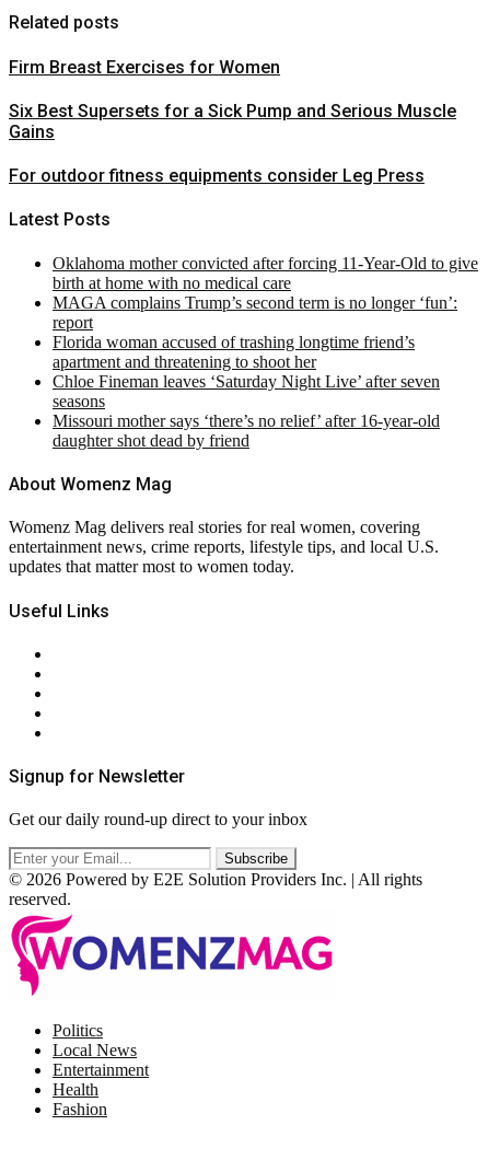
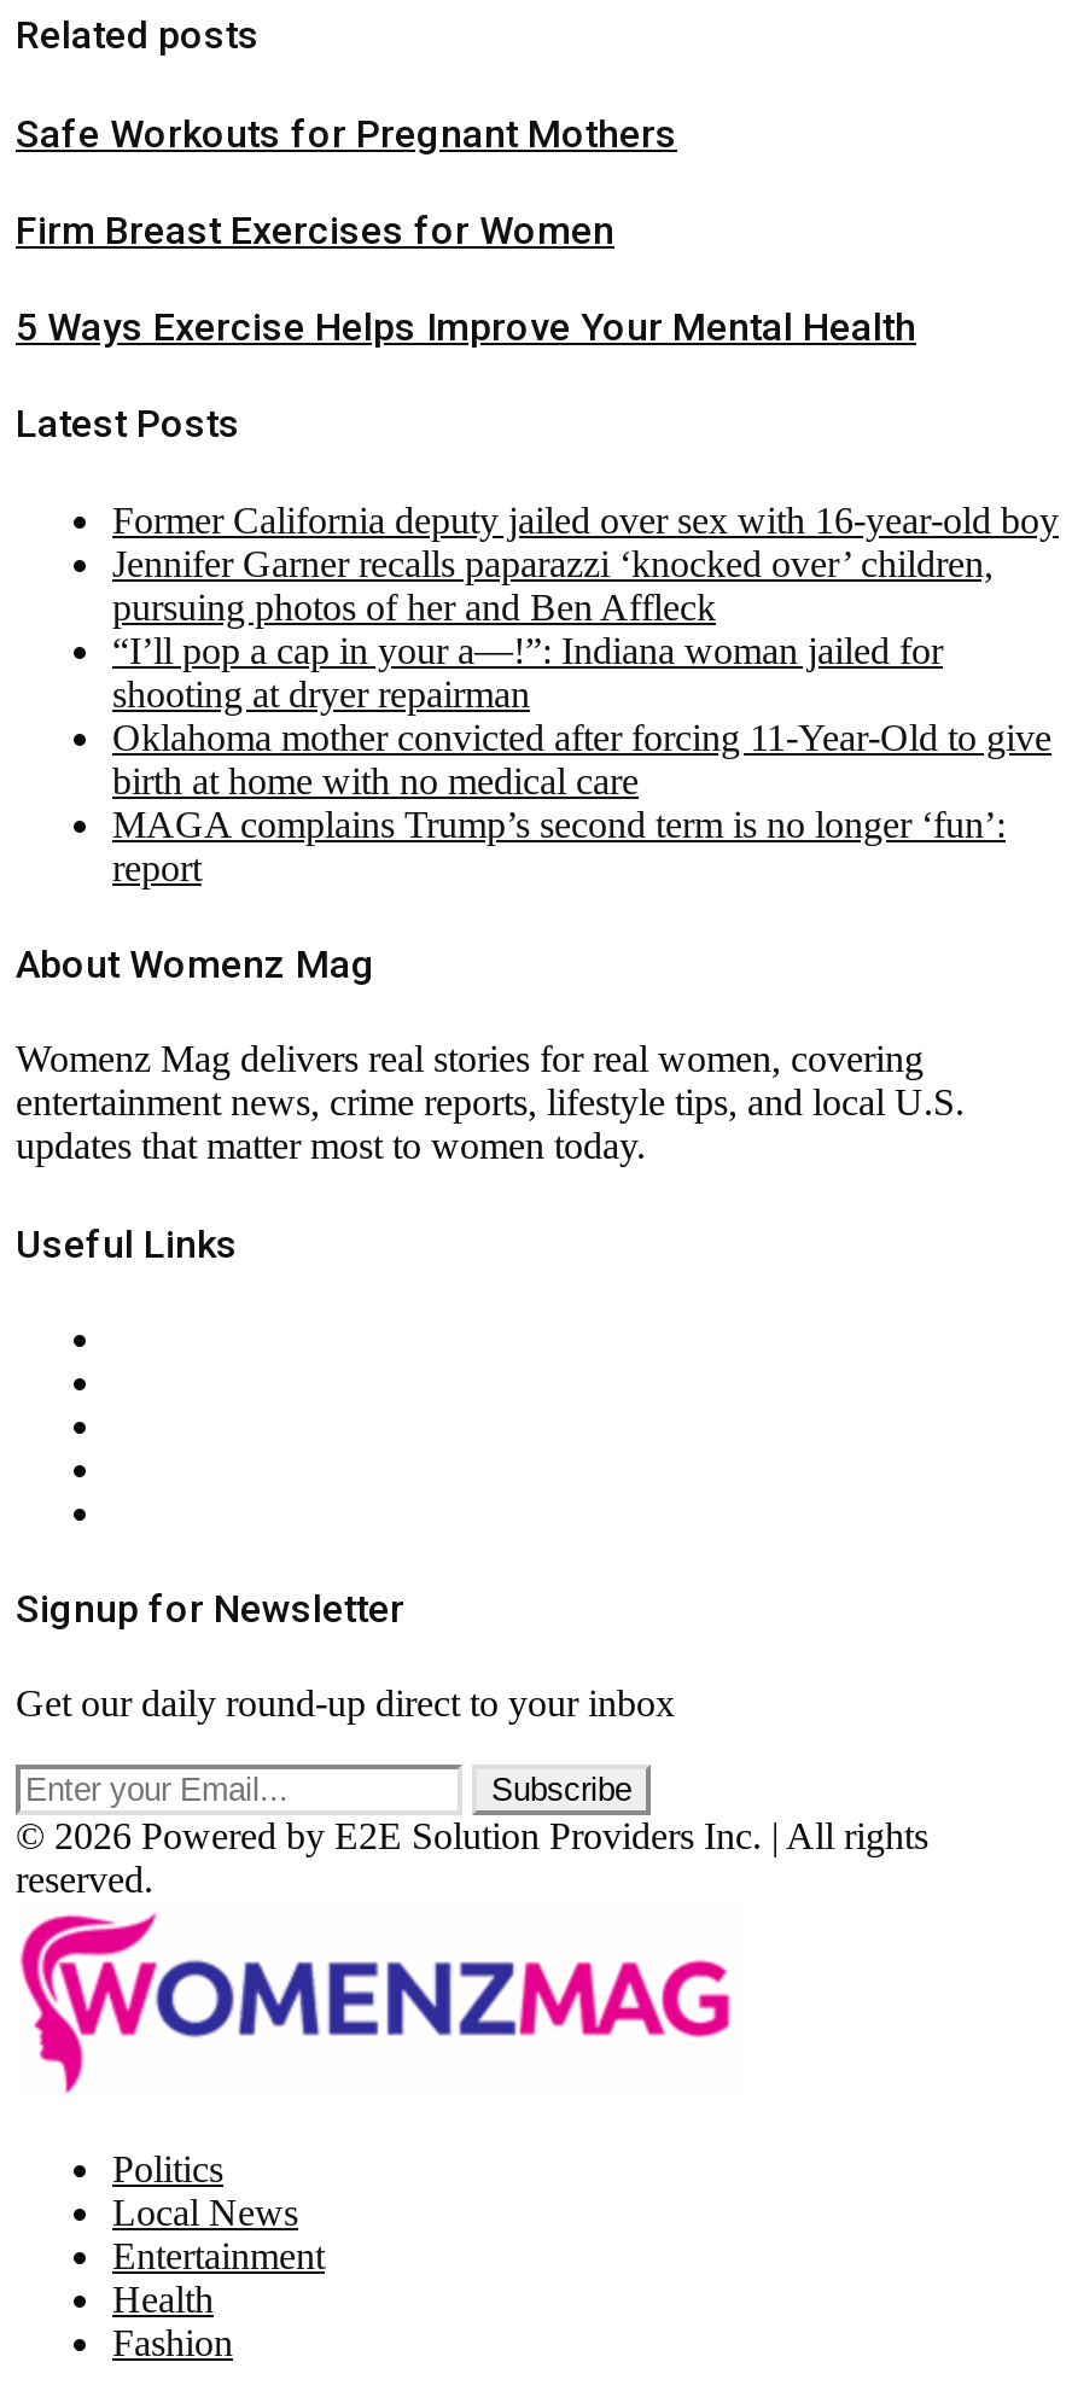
+ Safe Workouts for Pregnant Mothers

moved down: Firm Breast Exercises for Women

- Six Best Supersets for a Sick Pump and Serious Muscle
- Gains
- For outdoor fitness equipments consider Leg Press
+ 5 Ways Exercise Helps Improve Your Mental Health

+ Former California deputy jailed over sex with 16-year-old boy
+ Jennifer Garner recalls paparazzi ‘knocked over’ children,
+ pursuing photos of her and Ben Affleck
+ “I’ll pop a cap in your a—!”: Indiana woman jailed for
+ shooting at dryer repairman

moved down: Oklahoma mother convicted after forcing 11-Year-Old to give | birth at home with no medical care | MAGA complains Trump’s second term is no longer ‘fun’: | report

- Florida woman accused of trashing longtime friend’s
- apartment and threatening to shoot her
- Chloe Fineman leaves ‘Saturday Night Live’ after seven
- seasons
- Missouri mother says ‘there’s no relief’ after 16-year-old
- daughter shot dead by friend
